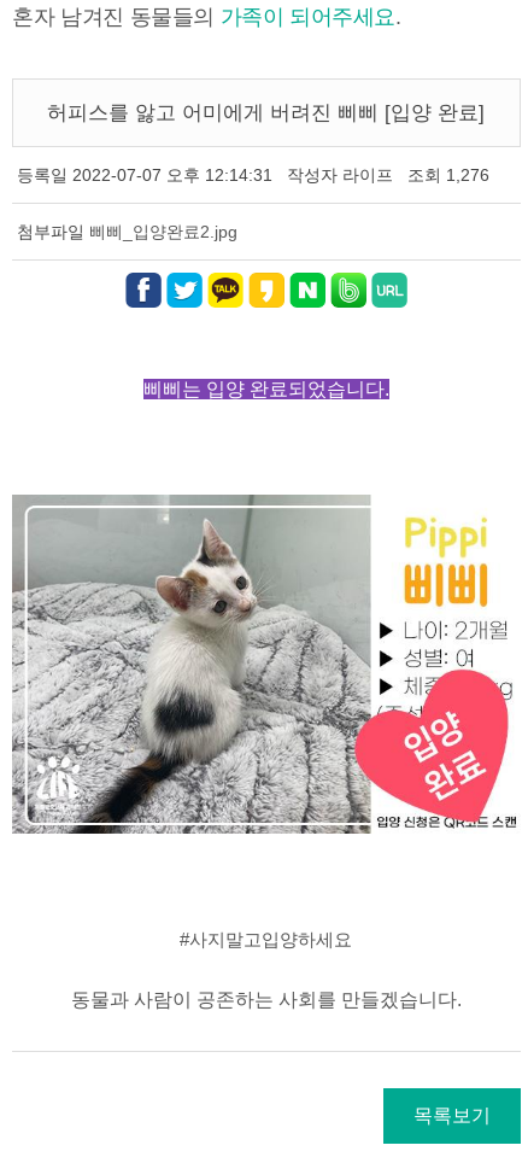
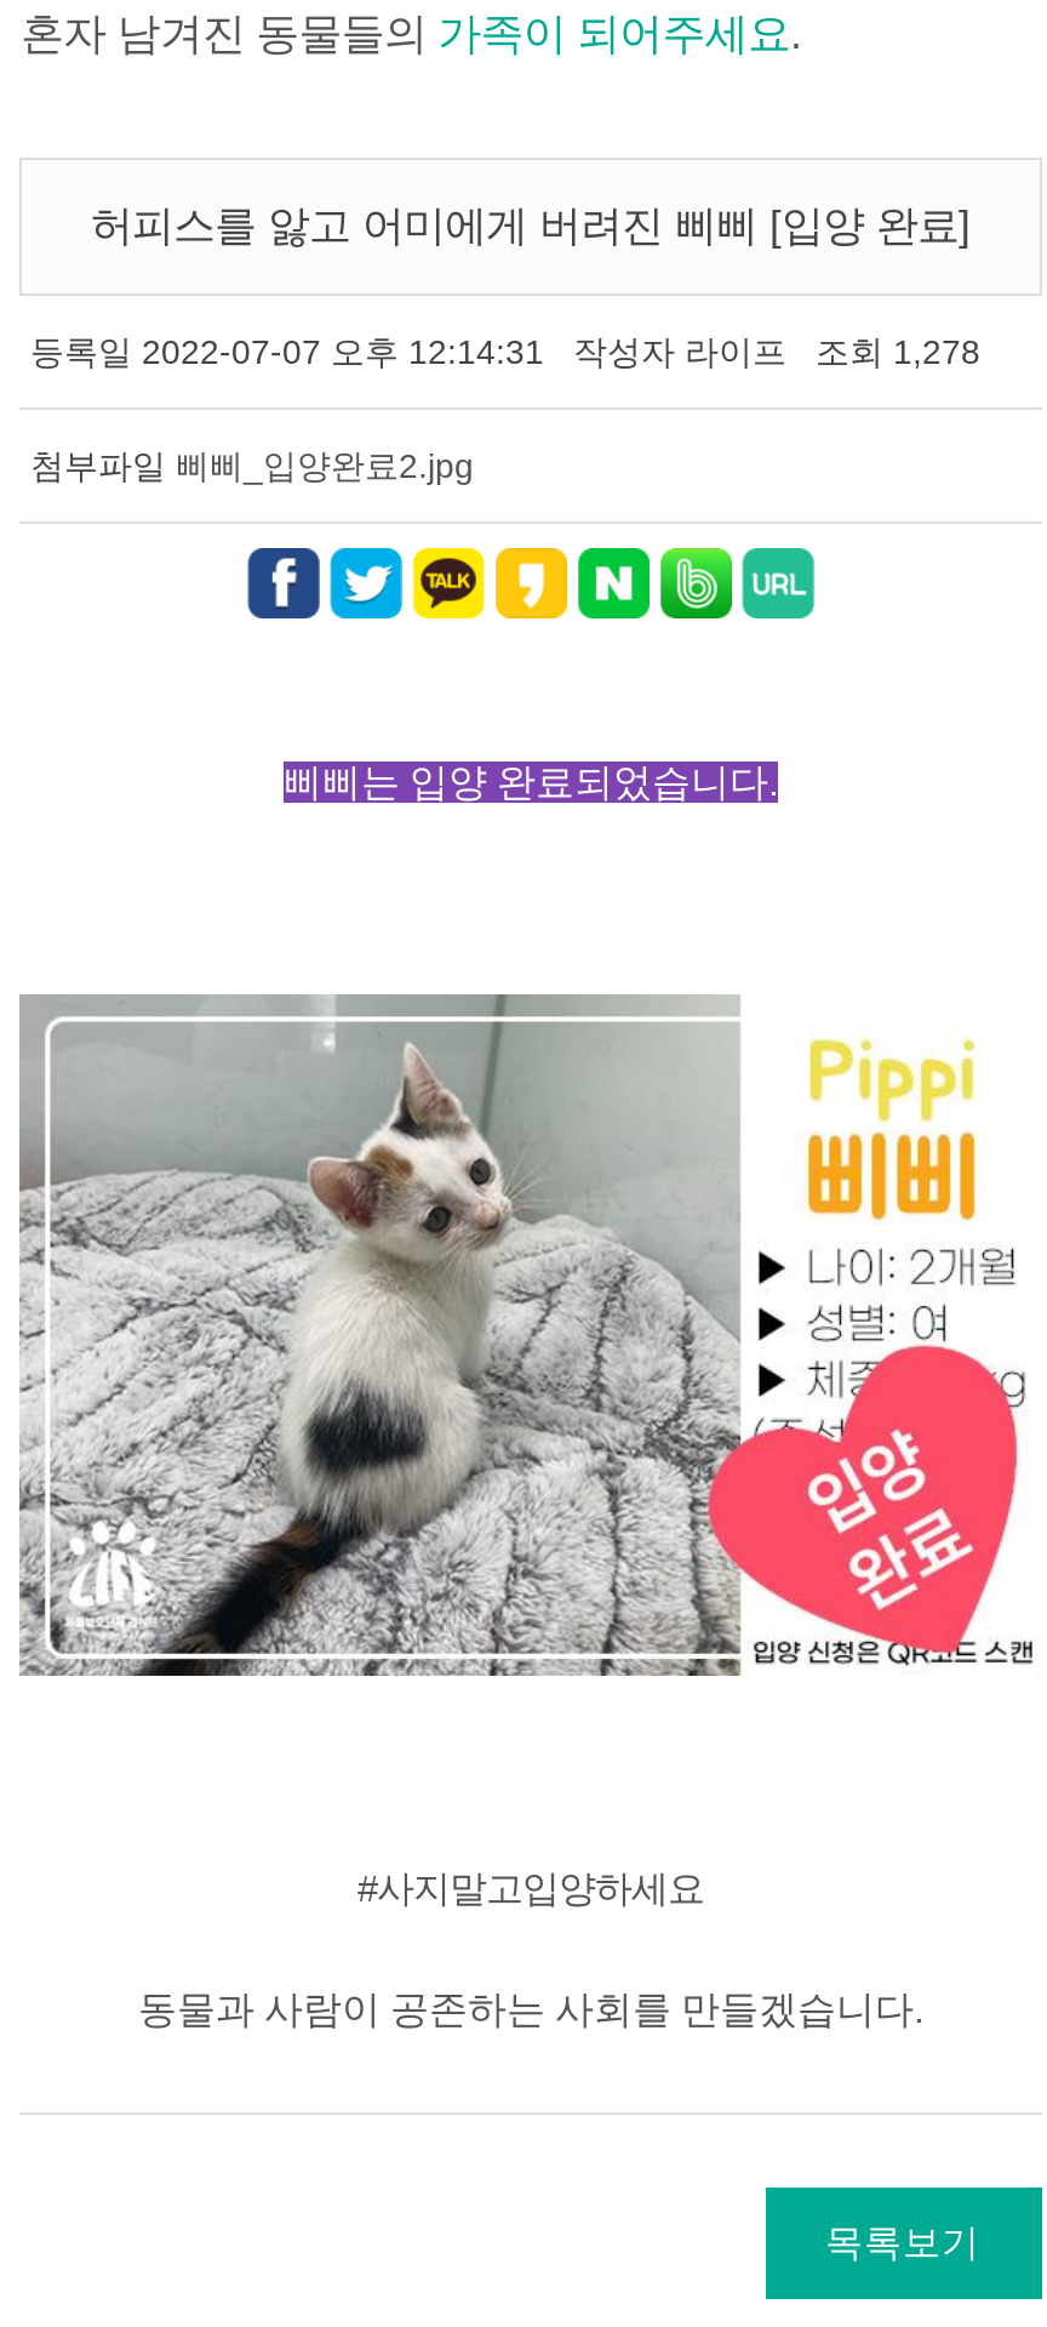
- 등록일 2022-07-07 오후 12:14:31 작성자 라이프 조회 1,276
+ 등록일 2022-07-07 오후 12:14:31 작성자 라이프 조회 1,278
